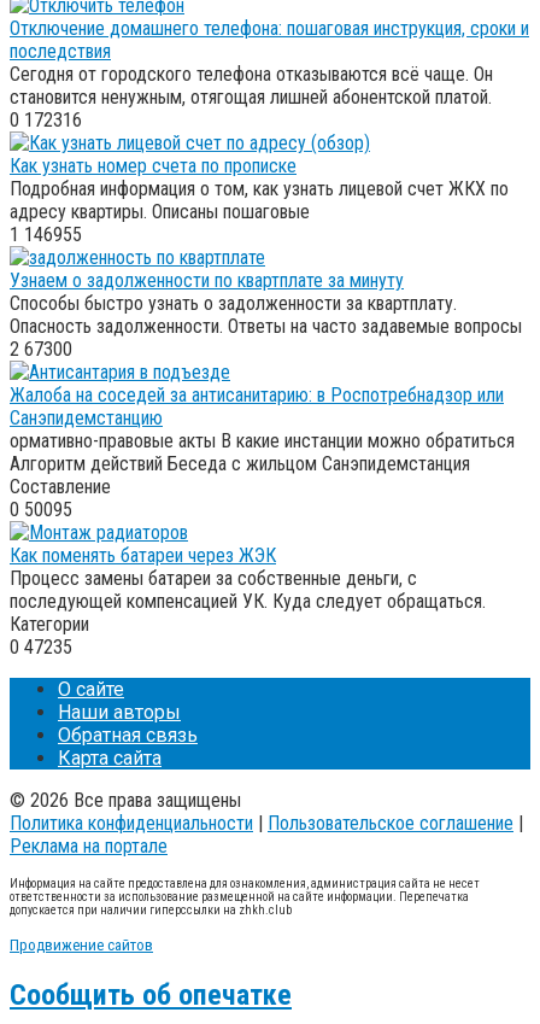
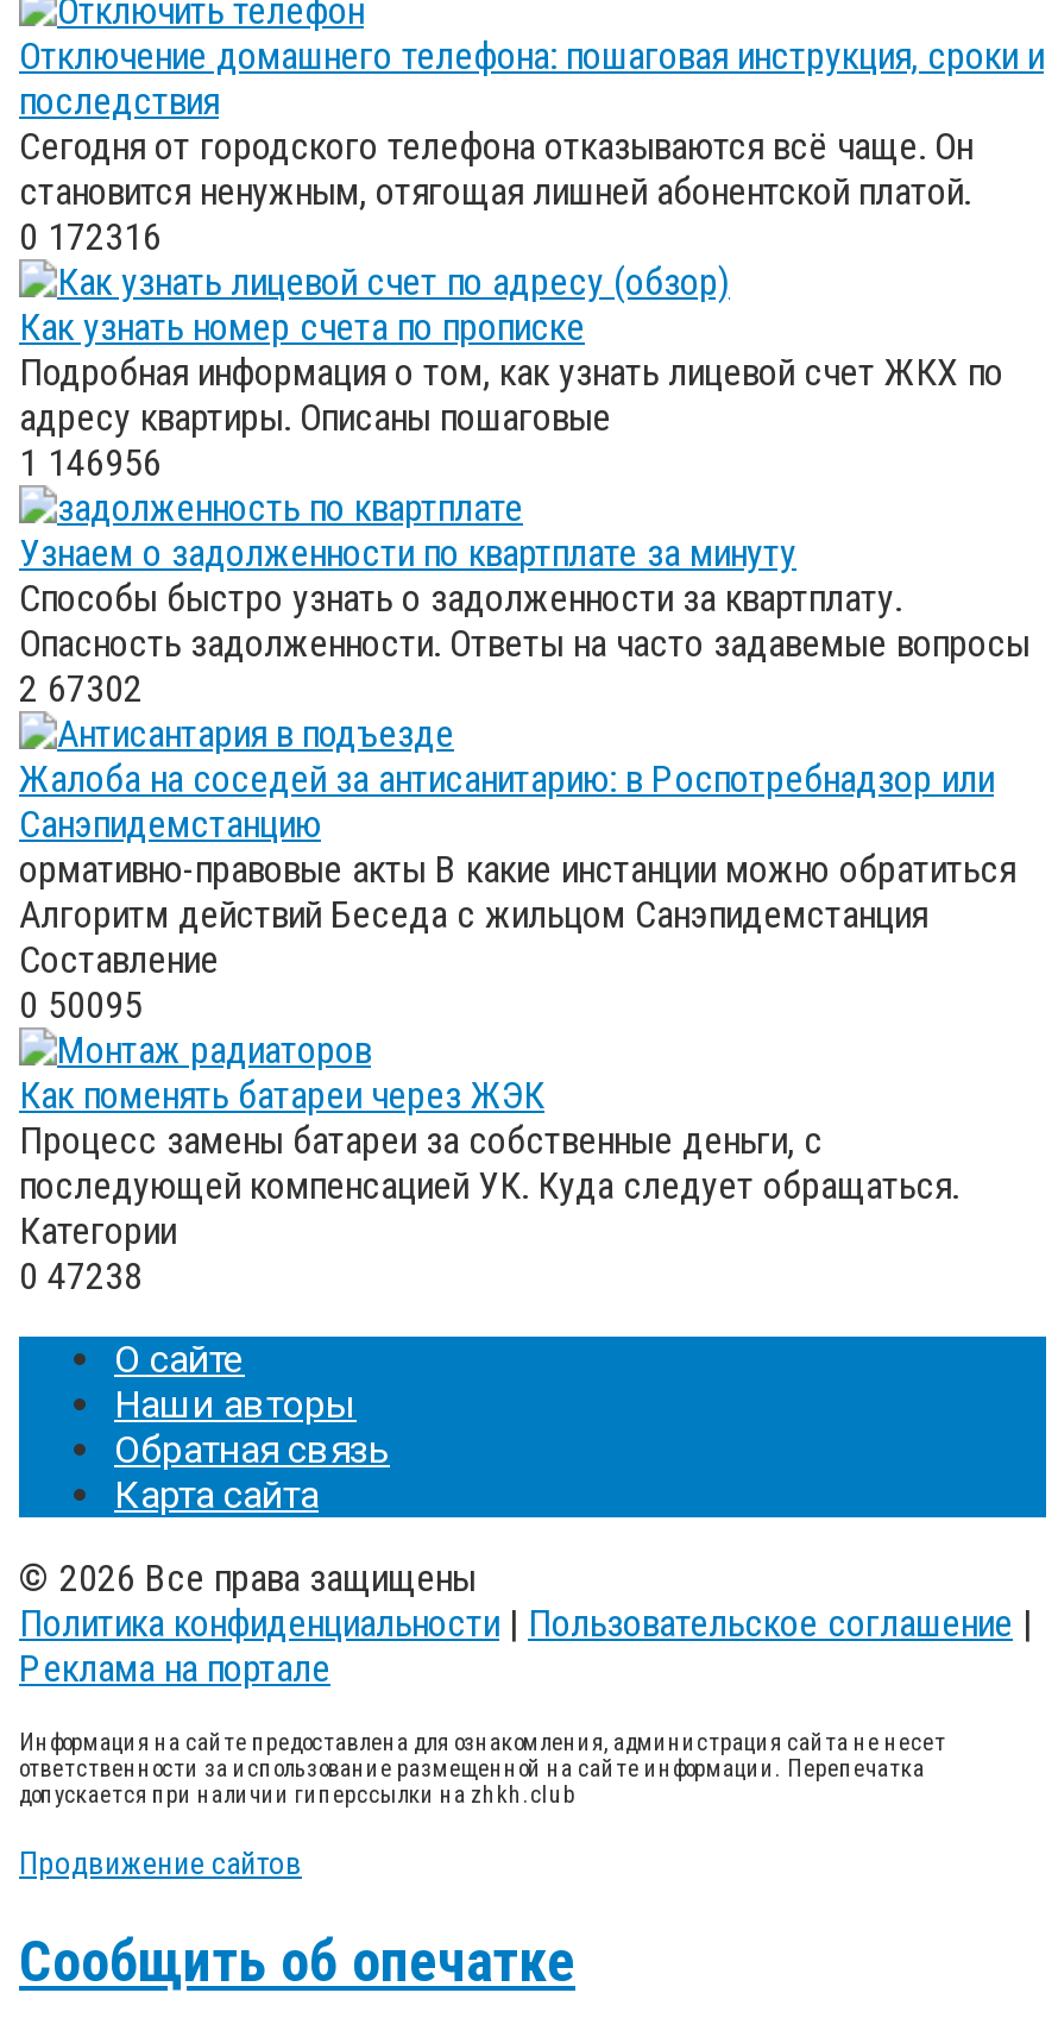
- 1 146955
+ 1 146956

- 2 67300
+ 2 67302

- 0 47235
+ 0 47238
